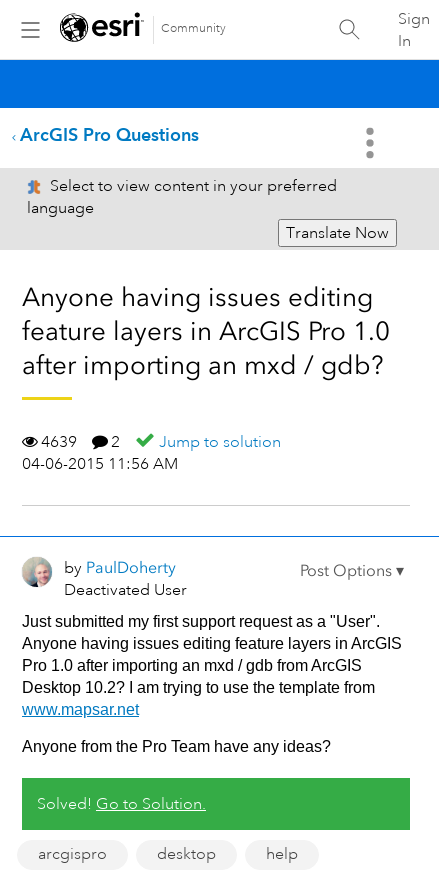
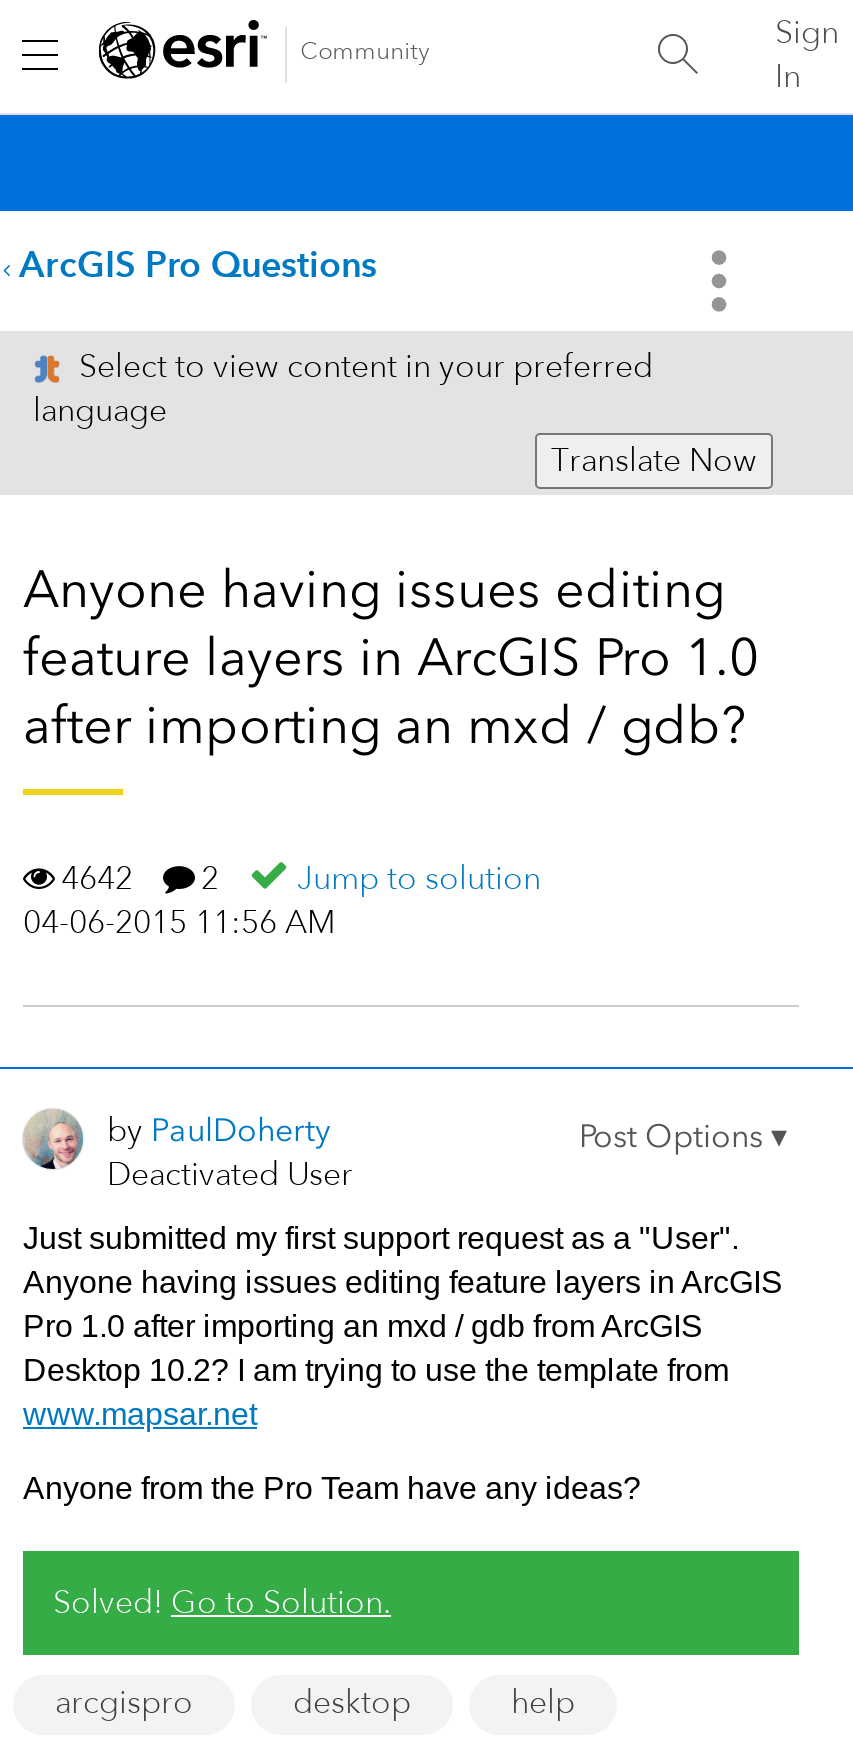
- 4639 2 Jump to solution
+ 4642 2 Jump to solution
